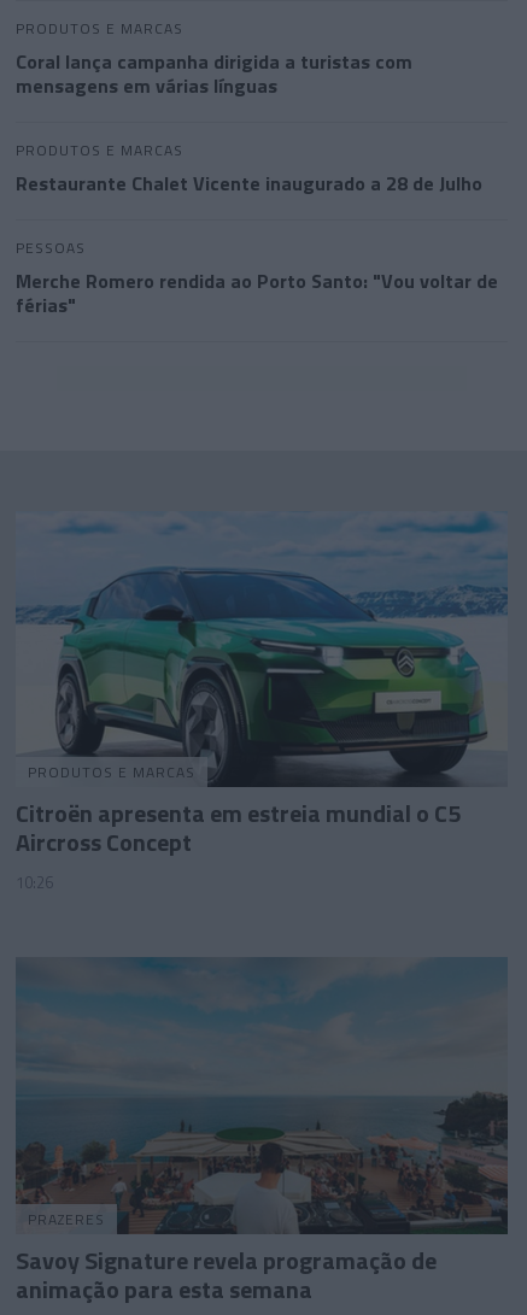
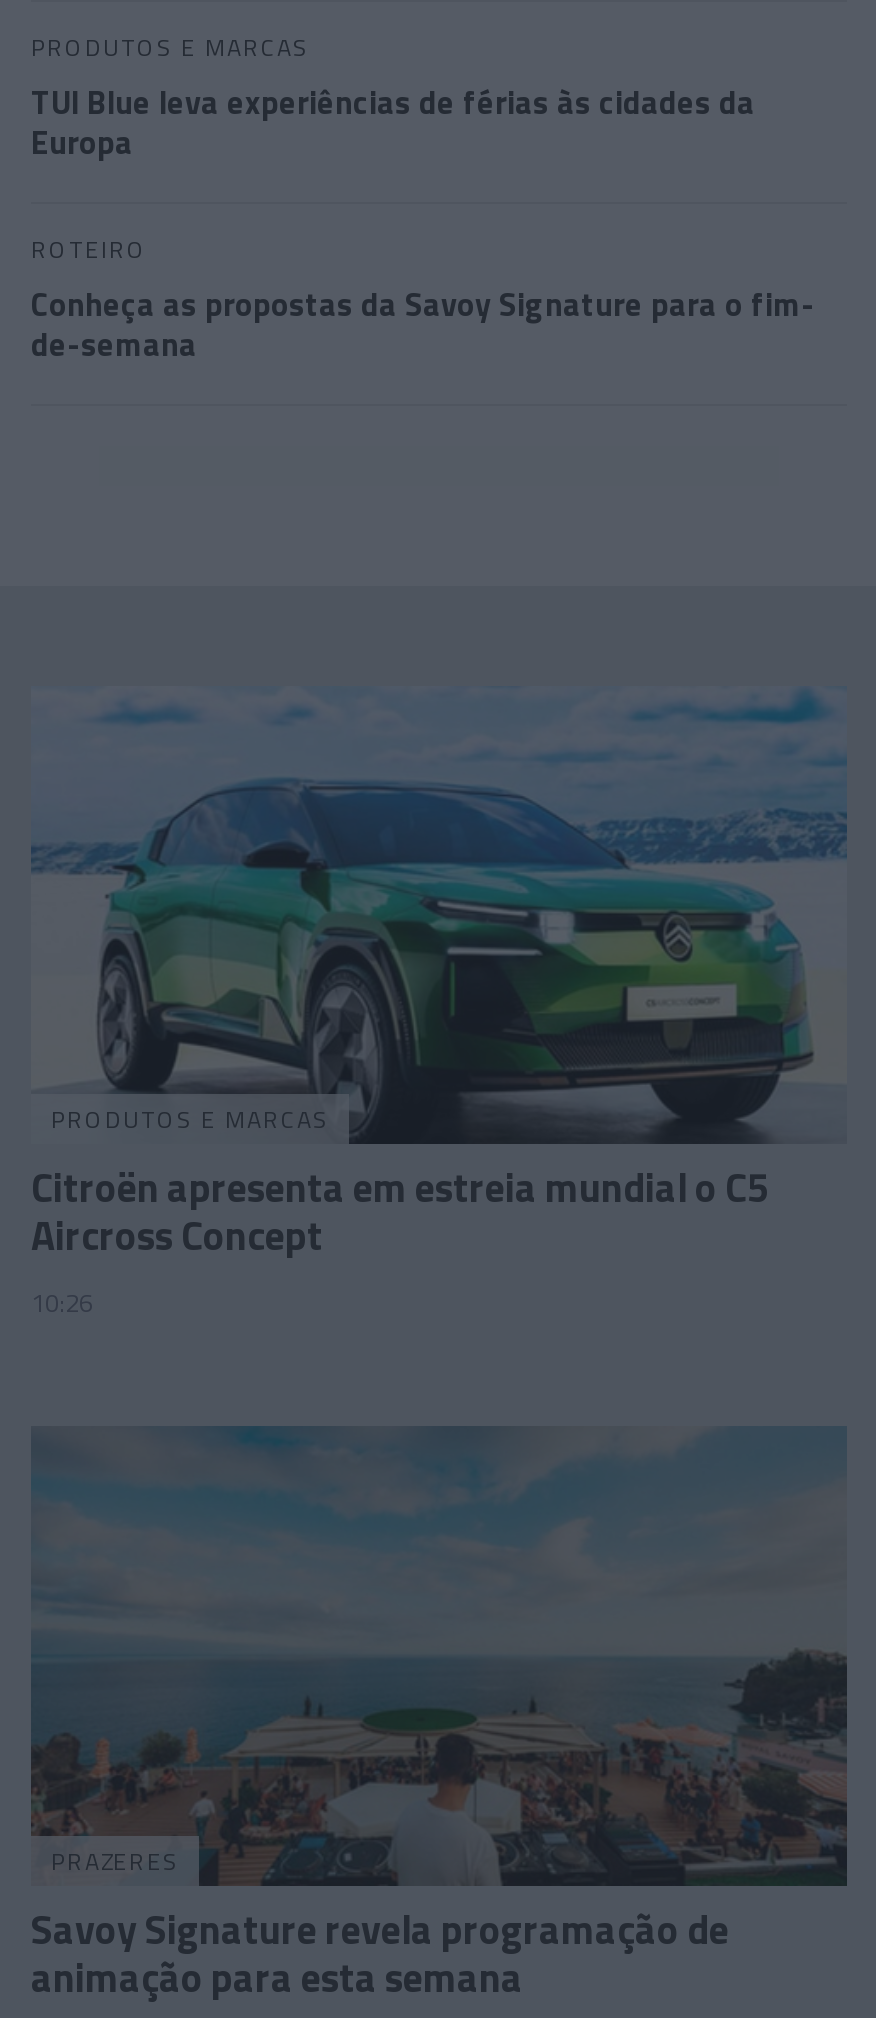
- Coral lança campanha dirigida a turistas com
- mensagens em várias línguas
- PRODUTOS E MARCAS
- Restaurante Chalet Vicente inaugurado a 28 de Julho
- PESSOAS
- Merche Romero rendida ao Porto Santo: "Vou voltar de
- férias"
+ TUI Blue leva experiências de férias às cidades da
+ Europa
+ ROTEIRO
+ Conheça as propostas da Savoy Signature para o fim-
+ de-semana
